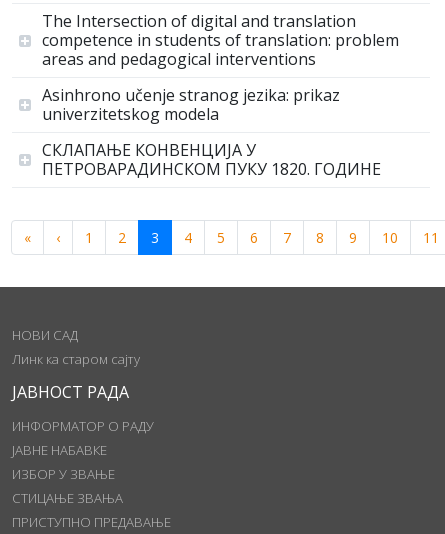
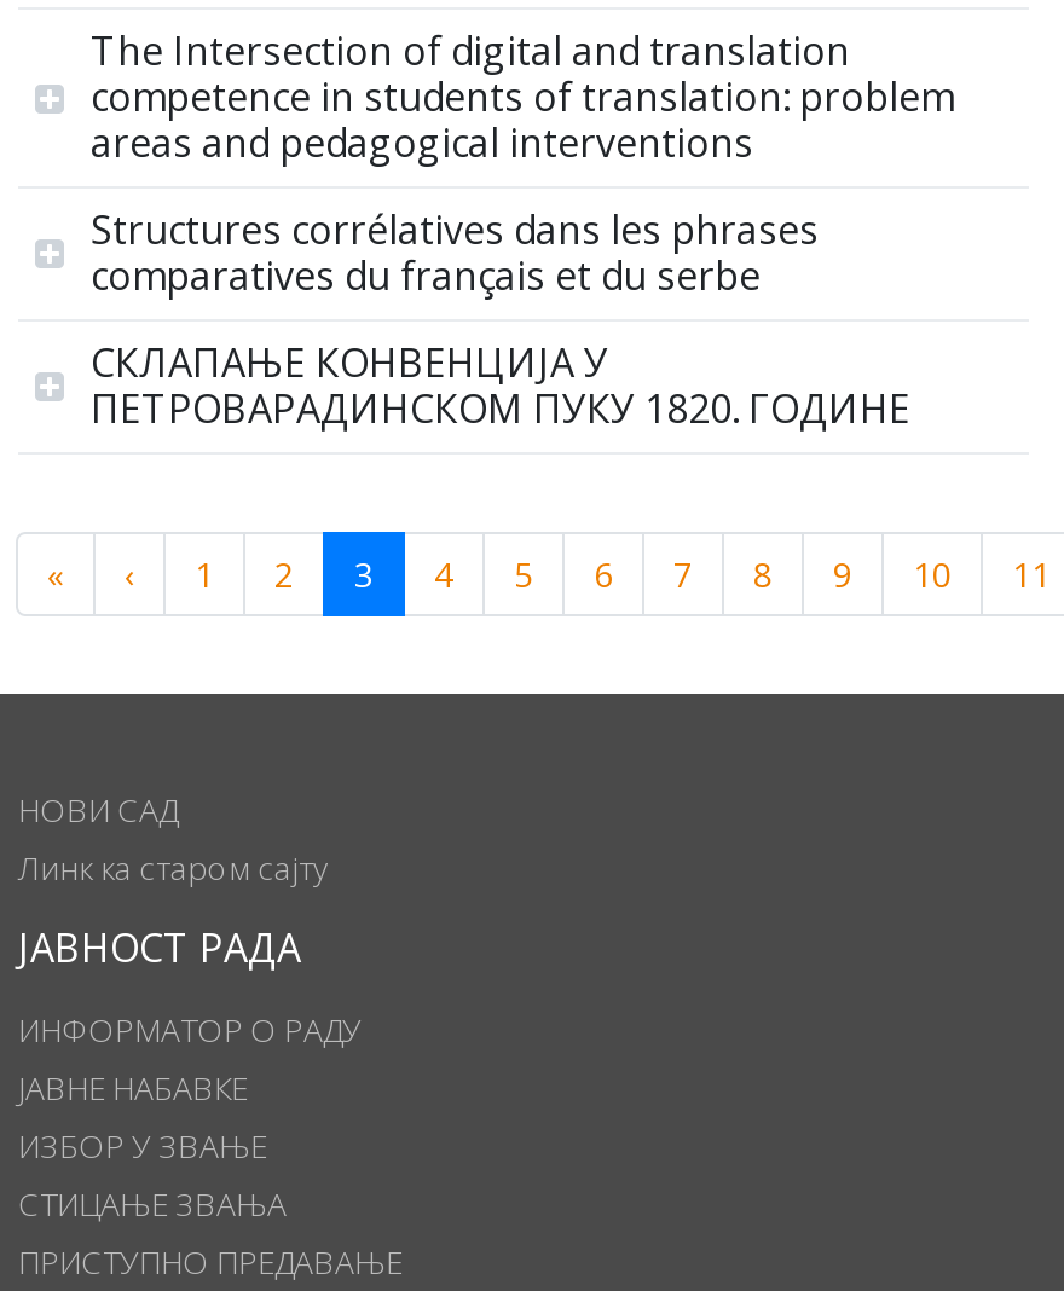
- Asinhrono učenje stranog jezika: prikaz
- univerzitetskog modela
+ Structures corrélatives dans les phrases
+ comparatives du français et du serbe
